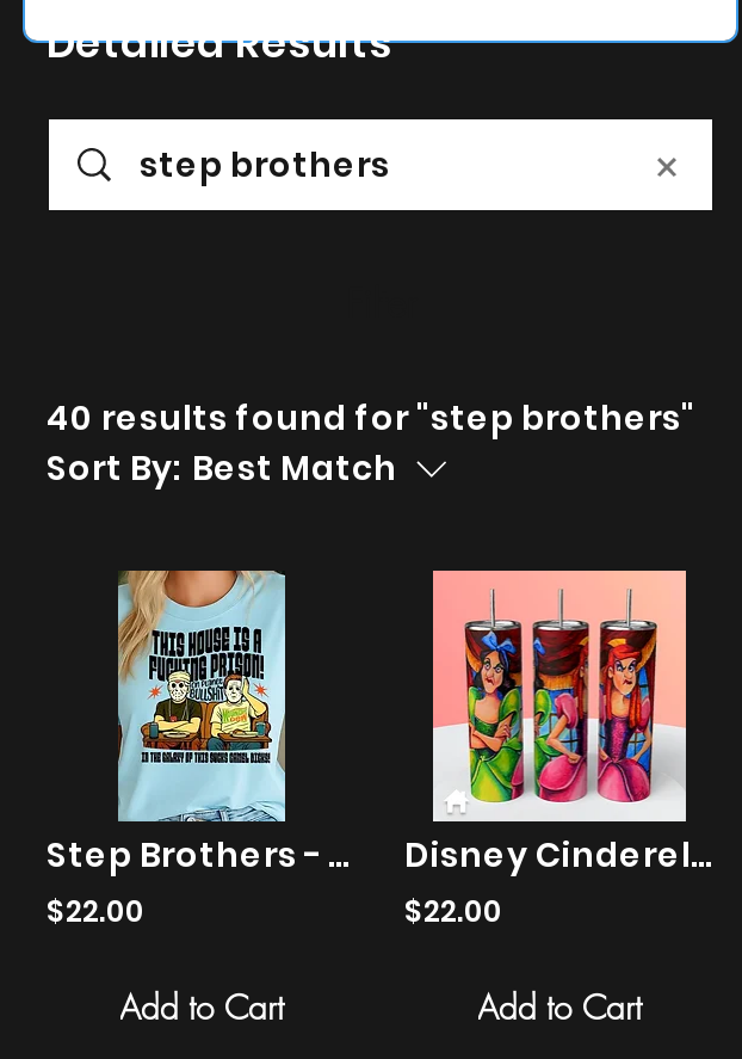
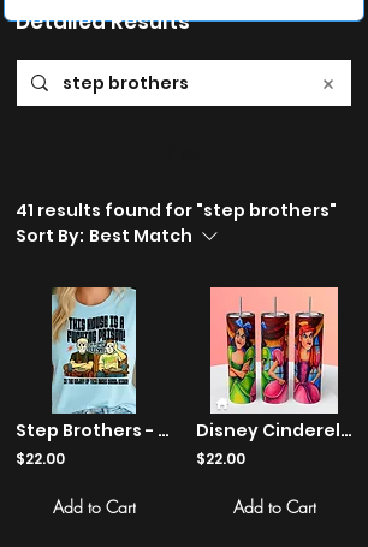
- 40 results found for "step brothers"
+ 41 results found for "step brothers"
